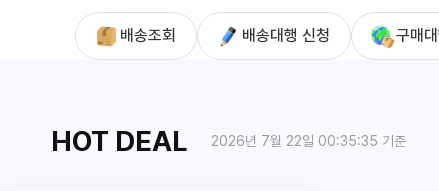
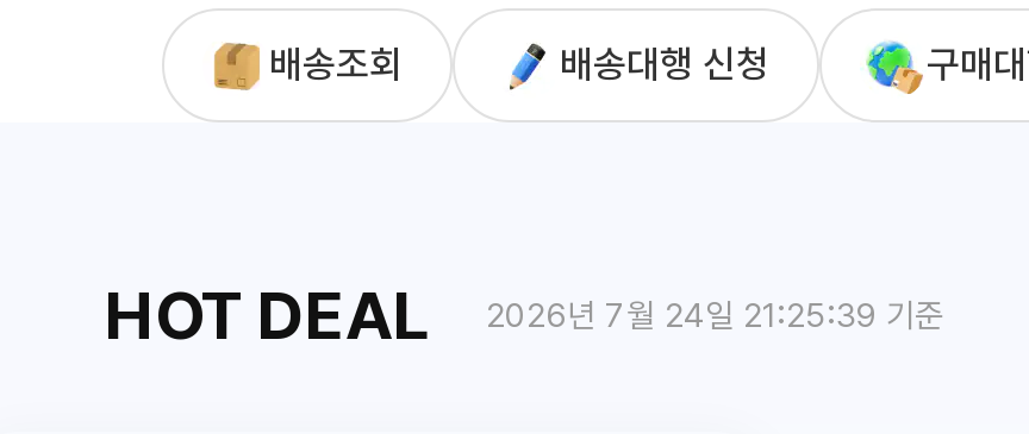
- HOT DEAL 2026년 7월 22일 00:35:35 기준
+ HOT DEAL 2026년 7월 24일 21:25:39 기준
